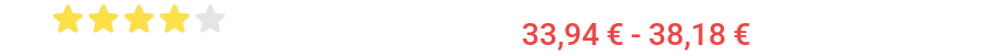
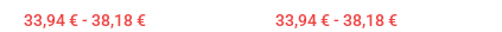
+ 33,94 € - 38,18 €
